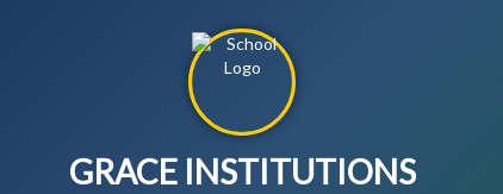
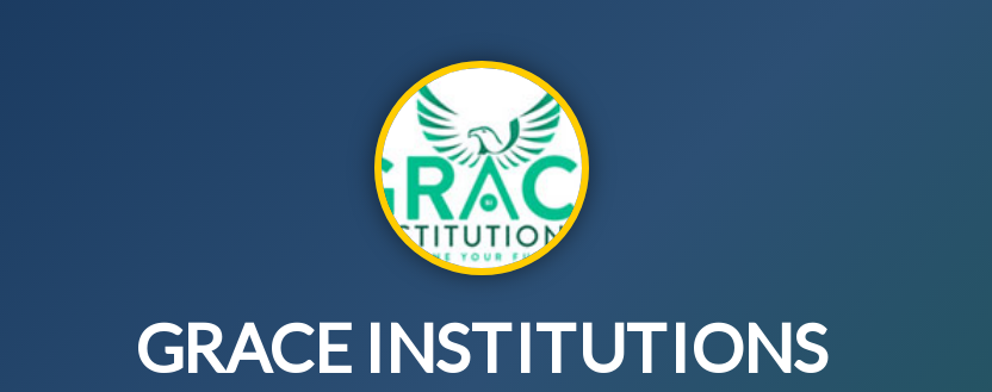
- [image]
+ [image]
